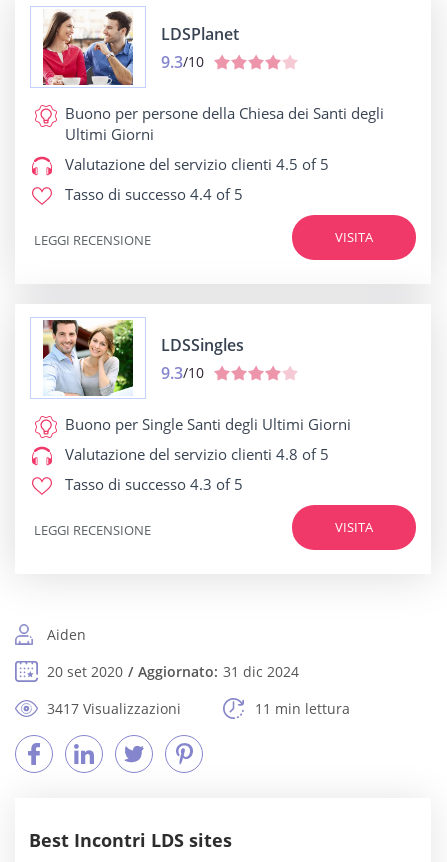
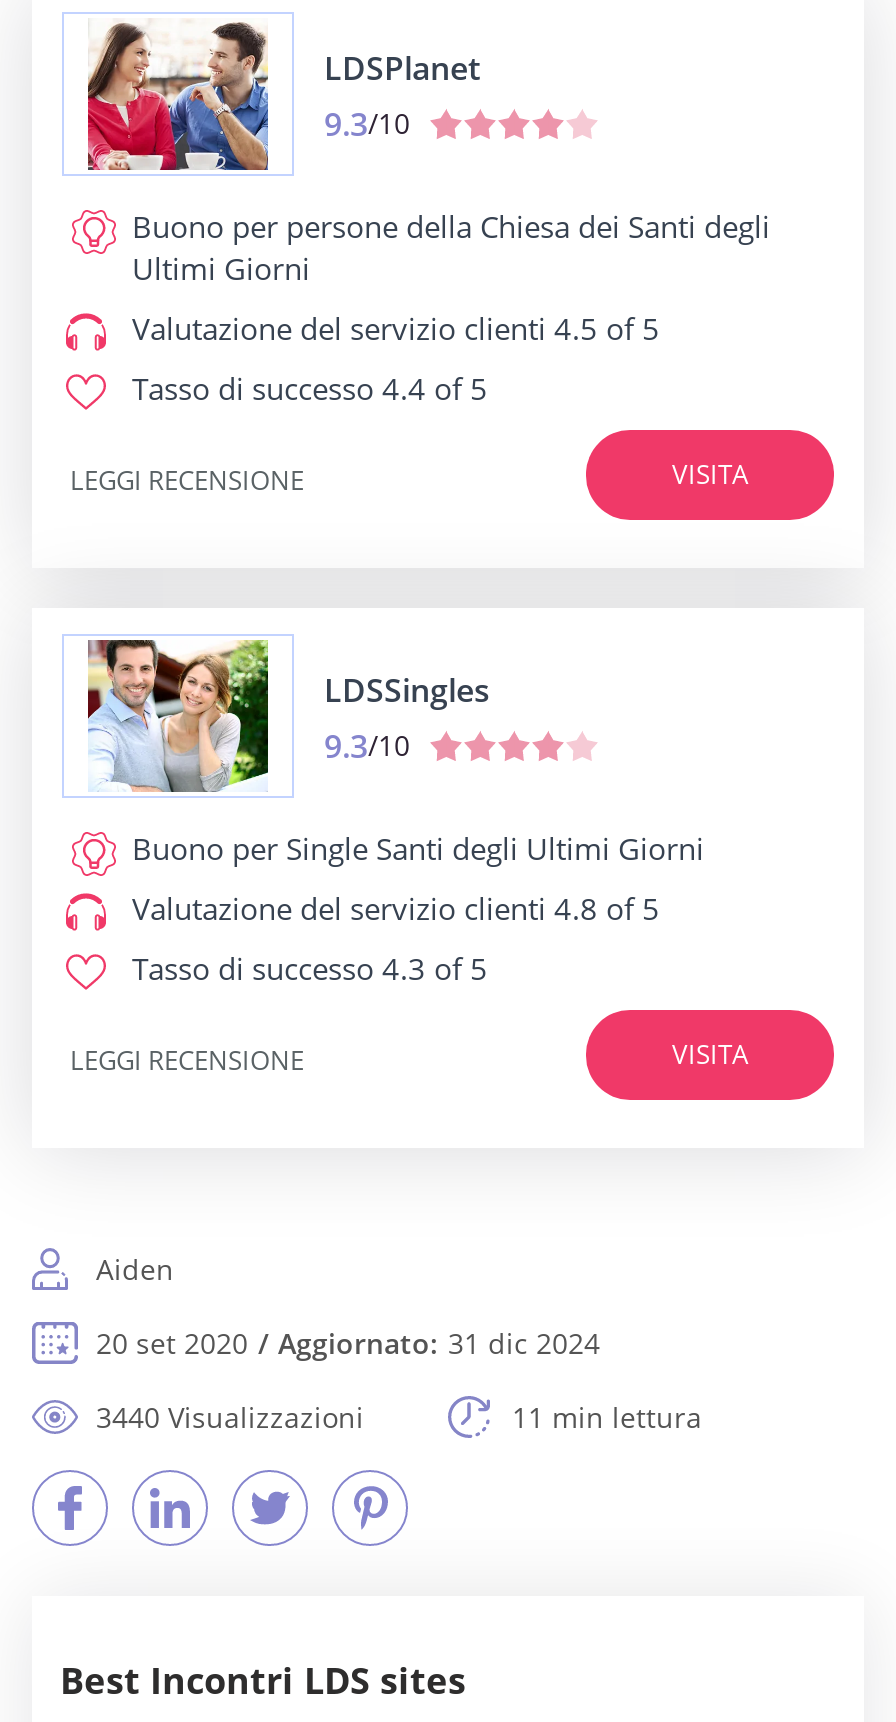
- 3417 Visualizzazioni
+ 3440 Visualizzazioni
